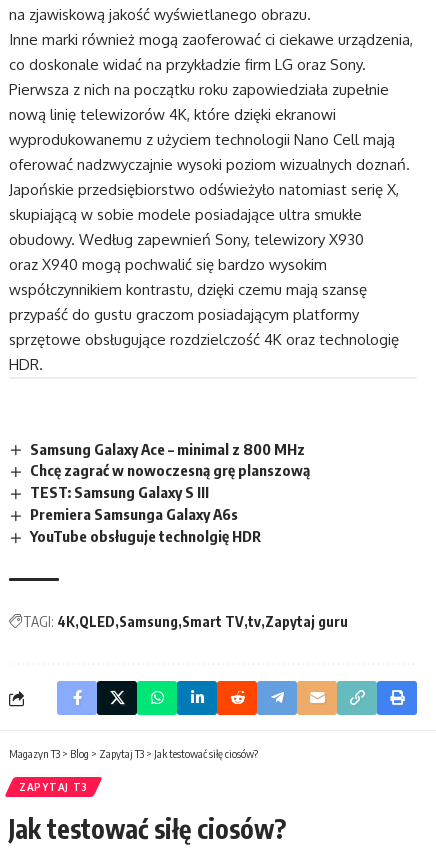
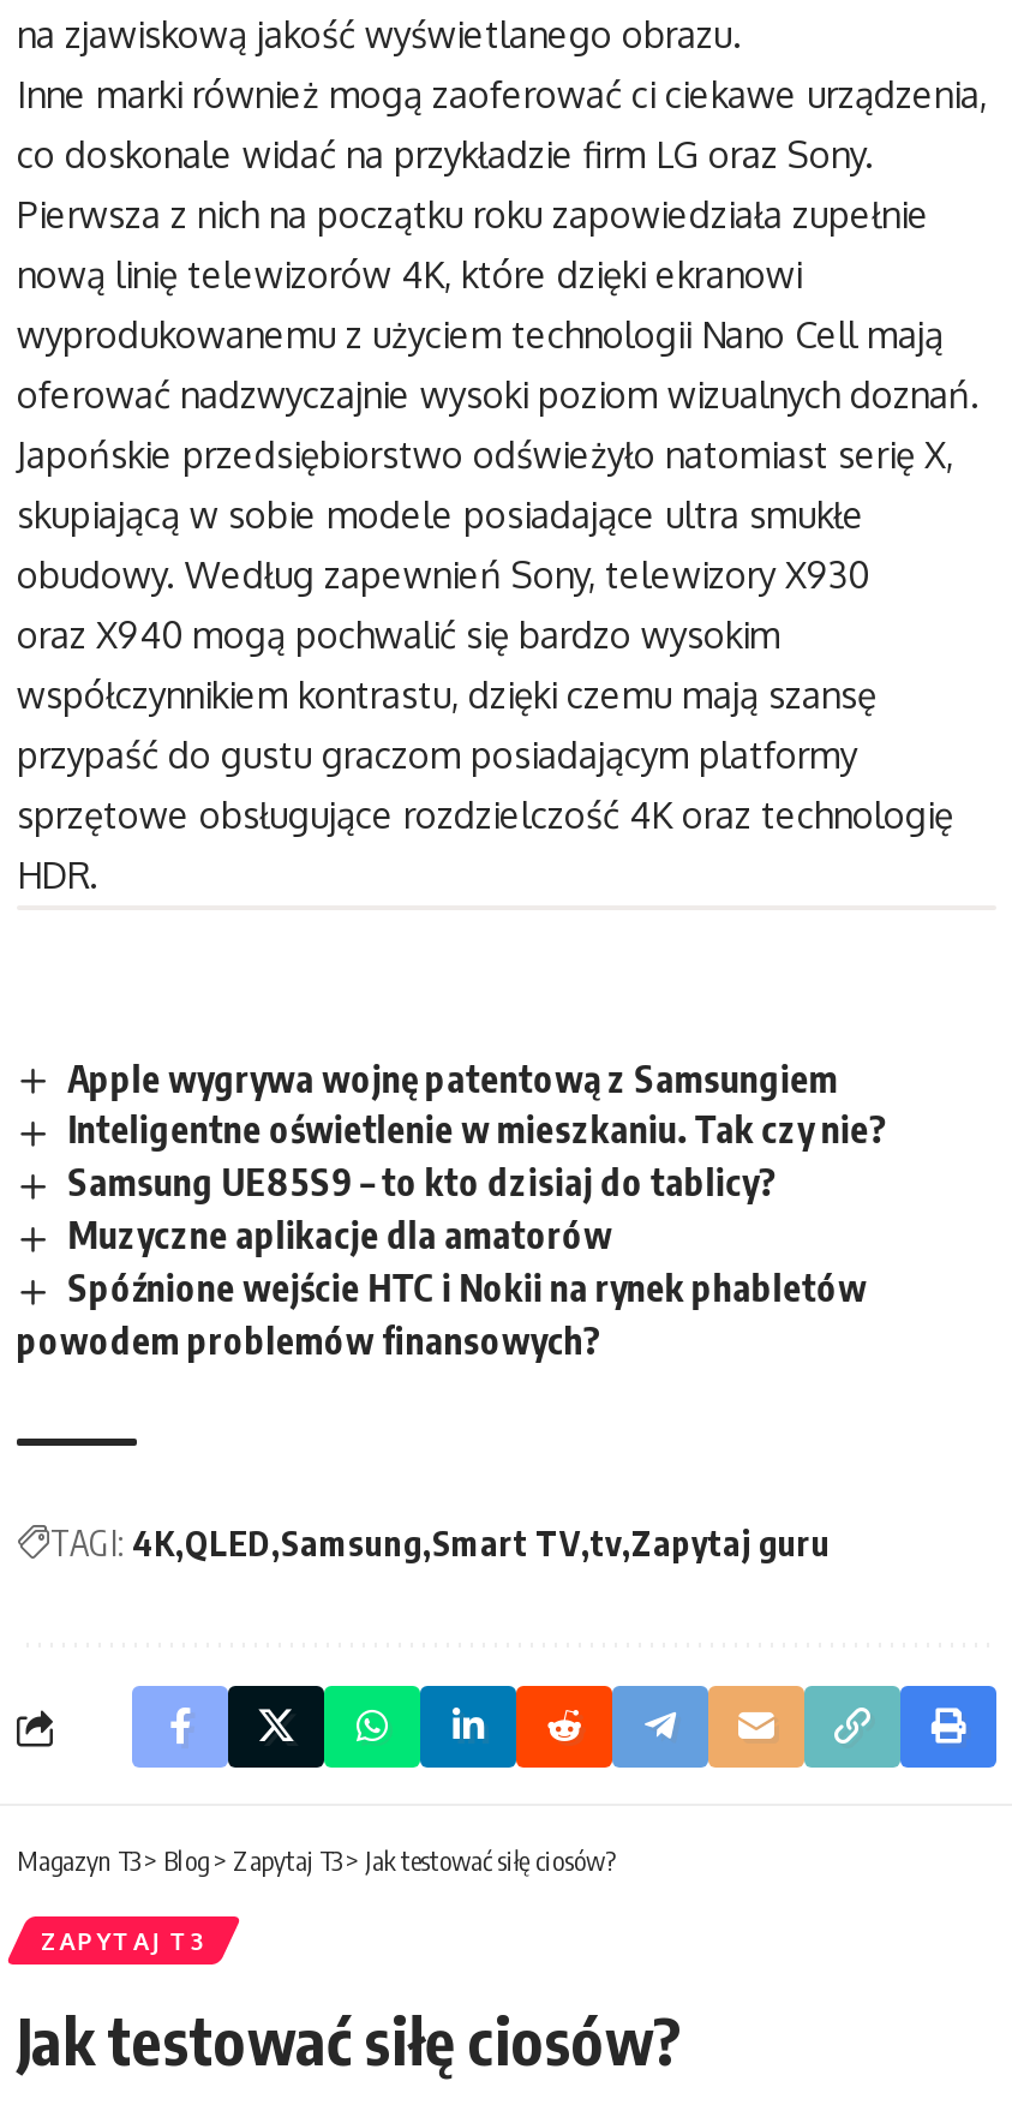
- Samsung Galaxy Ace – minimal z 800 MHz
- Chcę zagrać w nowoczesną grę planszową
- TEST: Samsung Galaxy S III
- Premiera Samsunga Galaxy A6s
- YouTube obsługuje technolgię HDR
+ Apple wygrywa wojnę patentową z Samsungiem
+ Inteligentne oświetlenie w mieszkaniu. Tak czy nie?
+ Samsung UE85S9 – to kto dzisiaj do tablicy?
+ Muzyczne aplikacje dla amatorów
+ Spóźnione wejście HTC i Nokii na rynek phabletów
+ powodem problemów finansowych?
